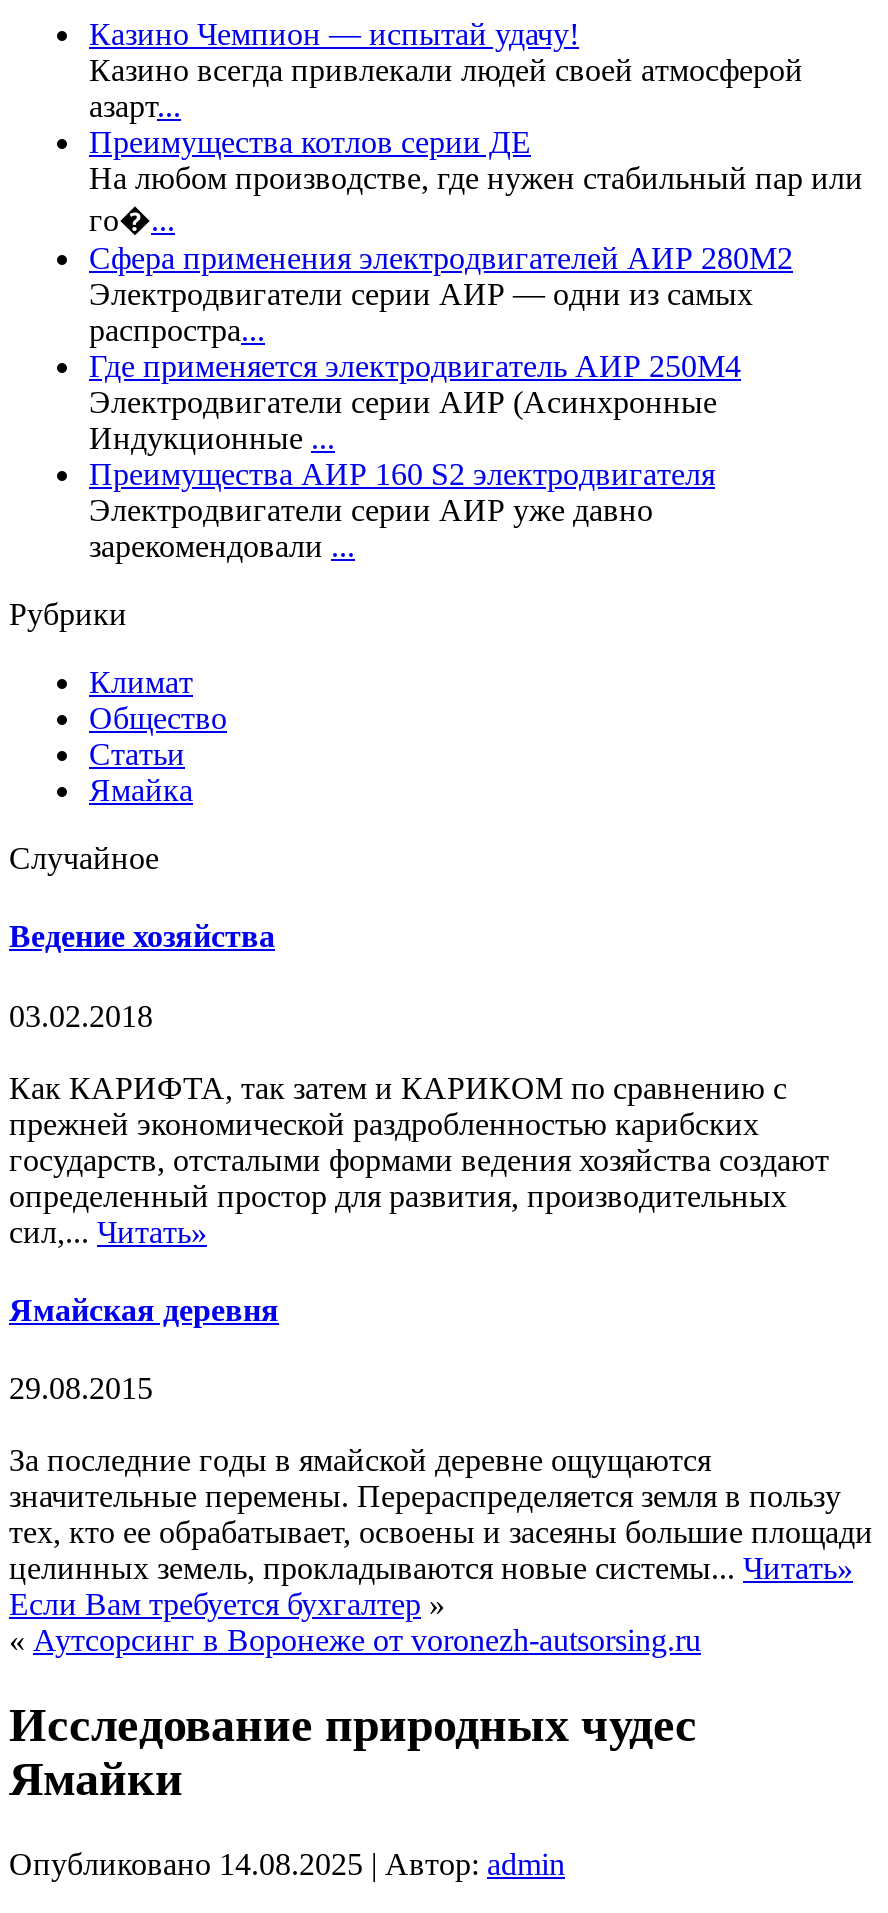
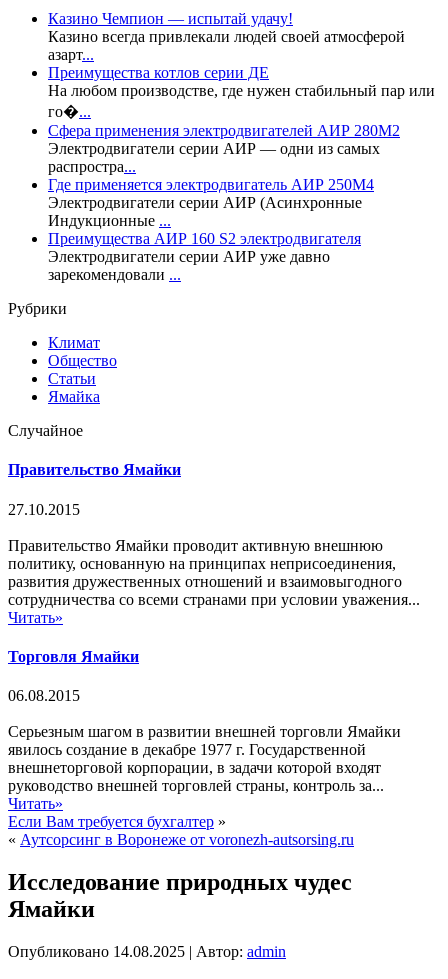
- Ведение хозяйства
+ Правительство Ямайки

- 03.02.2018
+ 27.10.2015

- Как КАРИФТА, так затем и КАРИКОМ по сравнению с
- прежней экономической раздробленностью карибских
- государств, отсталыми формами ведения хозяйства создают
- определенный простор для развития, производительных
- сил,... Читать»
+ Правительство Ямайки проводит активную внешнюю
+ политику, основанную на принципах неприсоединения,
+ развития дружественных отношений и взаимовыгодного
+ сотрудничества со всеми странами при условии уважения...
+ Читать»

- Ямайская деревня
+ Торговля Ямайки

- 29.08.2015
+ 06.08.2015

- За последние годы в ямайской деревне ощущаются
- значительные перемены. Перераспределяется земля в пользу
- тех, кто ее обрабатывает, освоены и засеяны большие площади
- целинных земель, прокладываются новые системы... Читать»
+ Серьезным шагом в развитии внешней торговли Ямайки
+ явилось создание в декабре 1977 г. Государственной
+ внешнеторговой корпорации, в задачи которой входят
+ руководство внешней торговлей страны, контроль за...
+ Читать»
